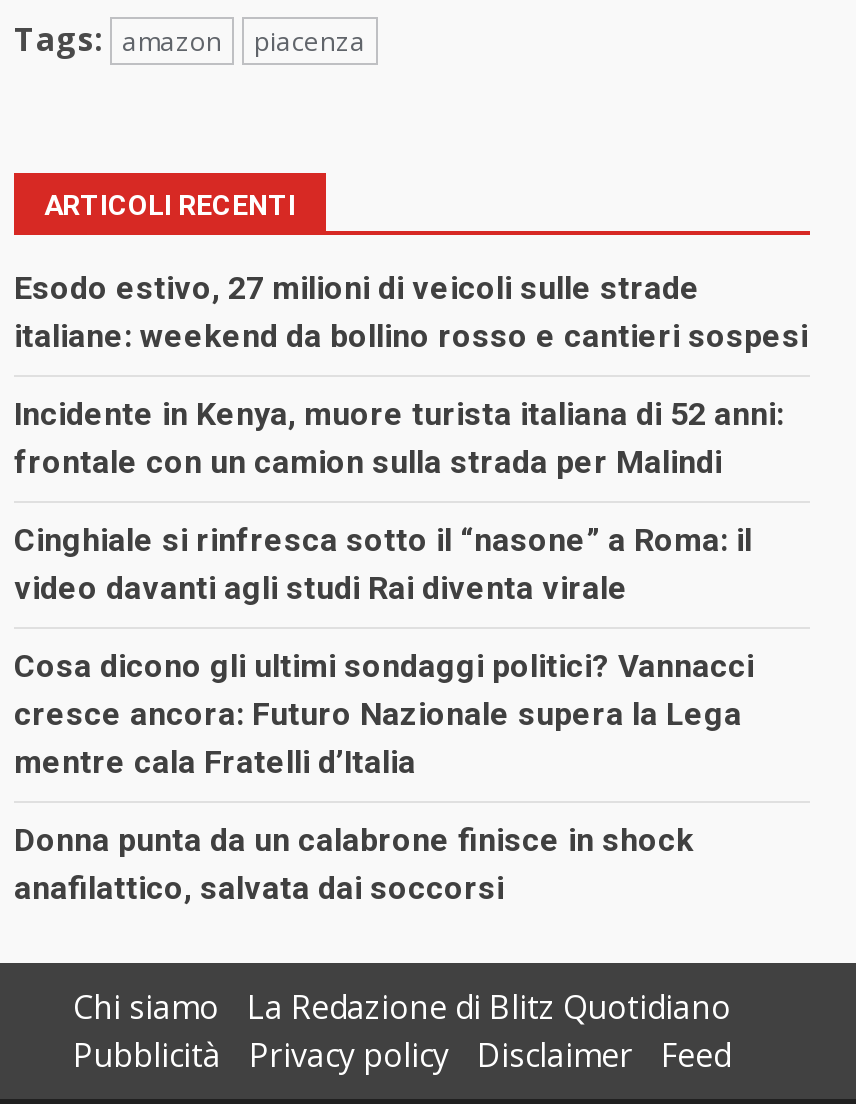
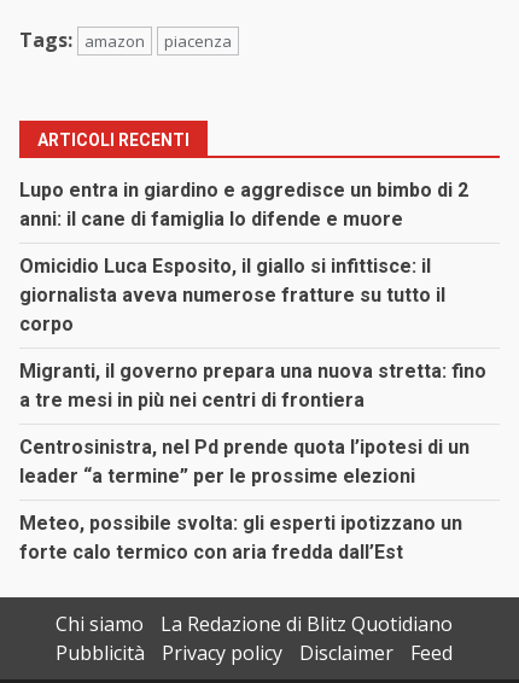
- Esodo estivo, 27 milioni di veicoli sulle strade
- italiane: weekend da bollino rosso e cantieri sospesi
+ Lupo entra in giardino e aggredisce un bimbo di 2
+ anni: il cane di famiglia lo difende e muore

- Incidente in Kenya, muore turista italiana di 52 anni:
- frontale con un camion sulla strada per Malindi
+ Omicidio Luca Esposito, il giallo si infittisce: il
+ giornalista aveva numerose fratture su tutto il
+ corpo

- Cinghiale si rinfresca sotto il “nasone” a Roma: il
- video davanti agli studi Rai diventa virale
+ Migranti, il governo prepara una nuova stretta: fino
+ a tre mesi in più nei centri di frontiera

- Cosa dicono gli ultimi sondaggi politici? Vannacci
- cresce ancora: Futuro Nazionale supera la Lega
- mentre cala Fratelli d’Italia
+ Centrosinistra, nel Pd prende quota l’ipotesi di un
+ leader “a termine” per le prossime elezioni

- Donna punta da un calabrone finisce in shock
- anafilattico, salvata dai soccorsi
+ Meteo, possibile svolta: gli esperti ipotizzano un
+ forte calo termico con aria fredda dall’Est
